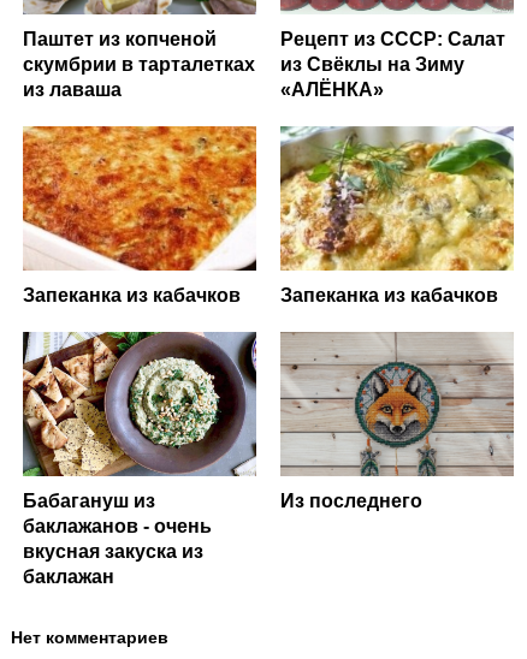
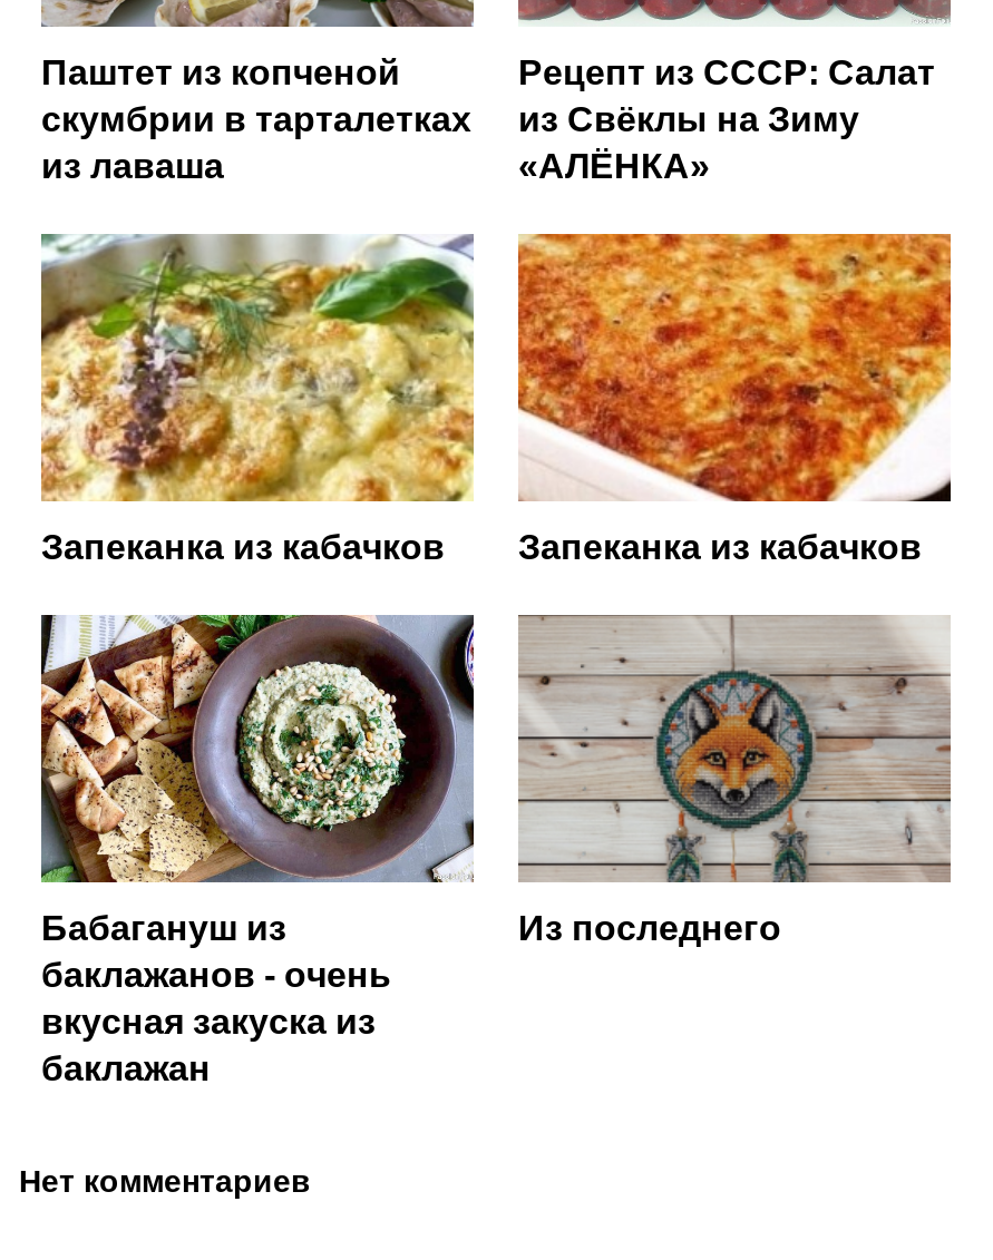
- [image]
+ [image]

- [image]
+ [image]
